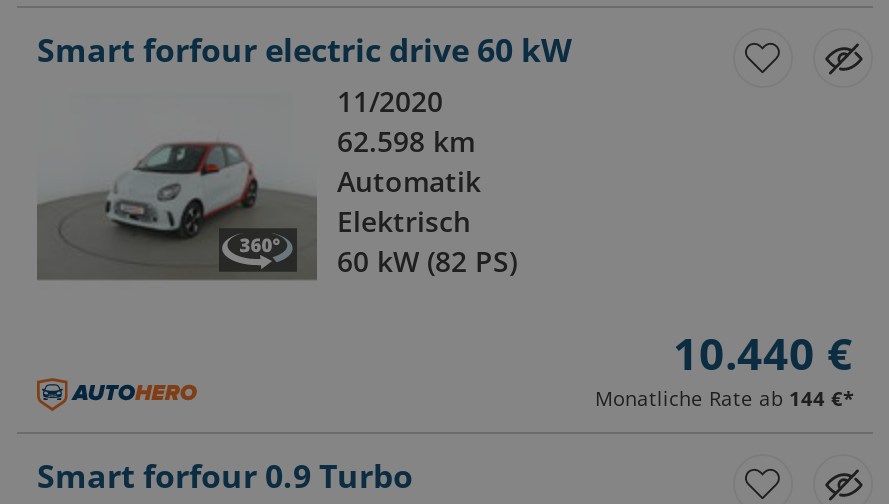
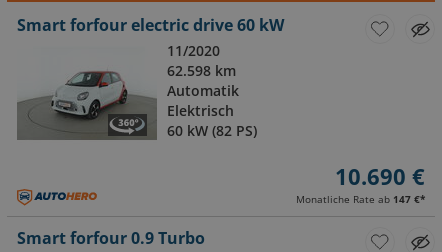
- 10.440 €
+ 10.690 €

- Monatliche Rate ab 144 €*
+ Monatliche Rate ab 147 €*
